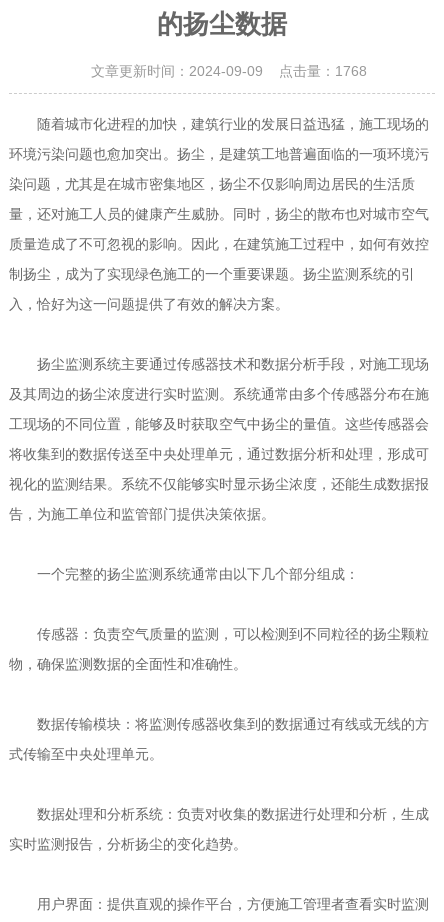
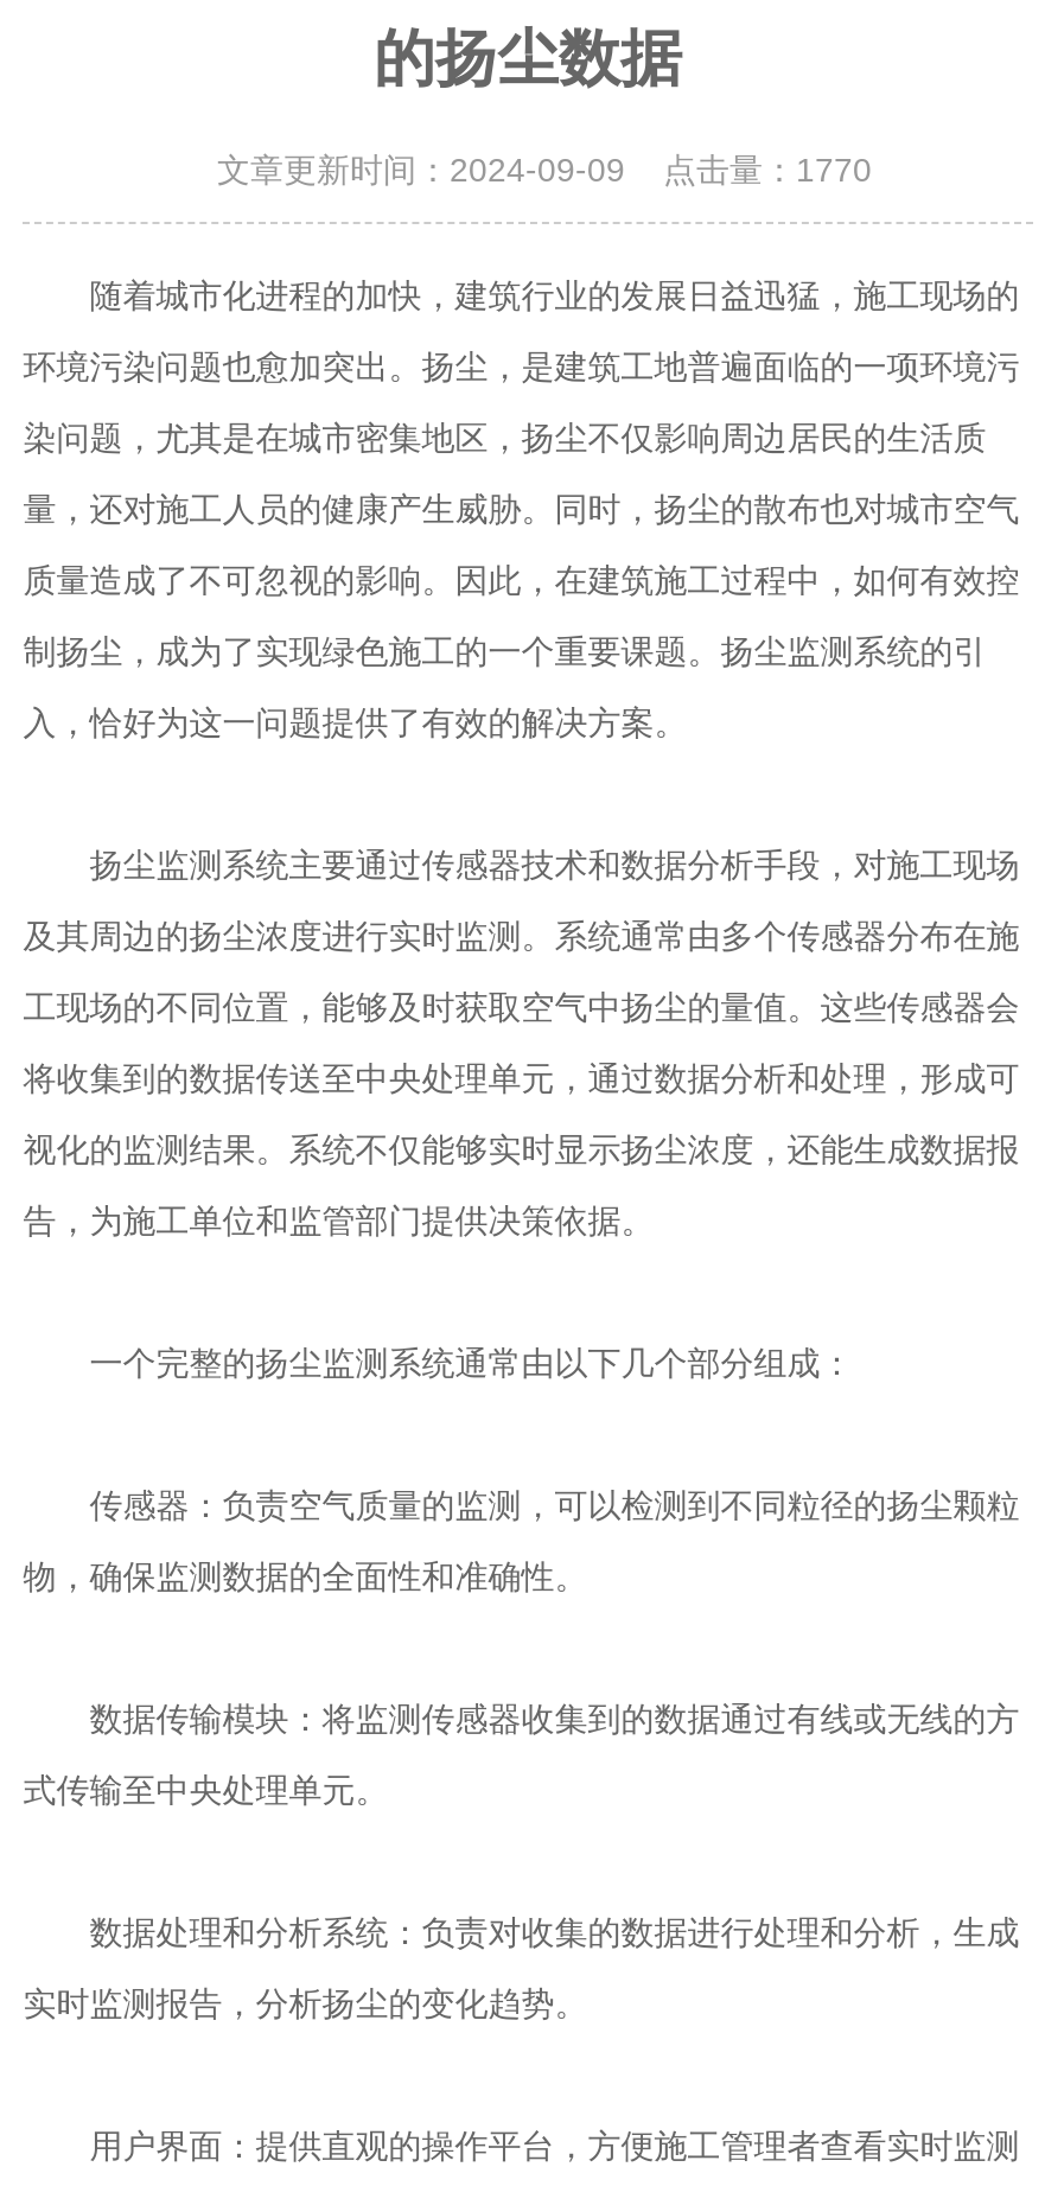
- 文章更新时间：2024-09-09 点击量：1768
+ 文章更新时间：2024-09-09 点击量：1770
